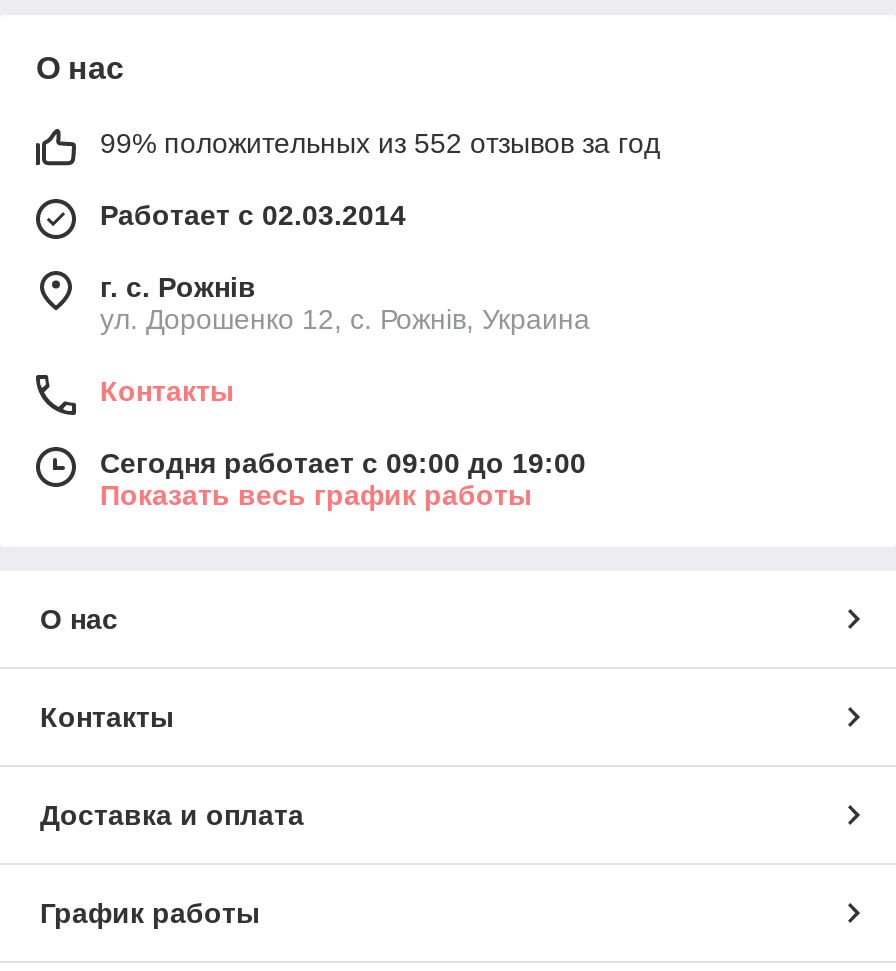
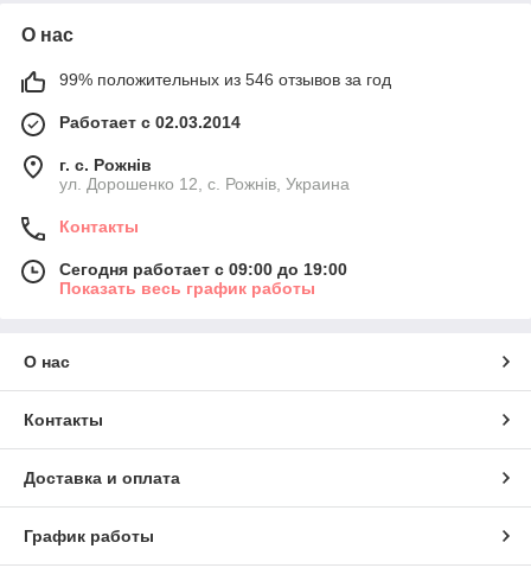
- 99% положительных из 552 отзывов за год
+ 99% положительных из 546 отзывов за год
